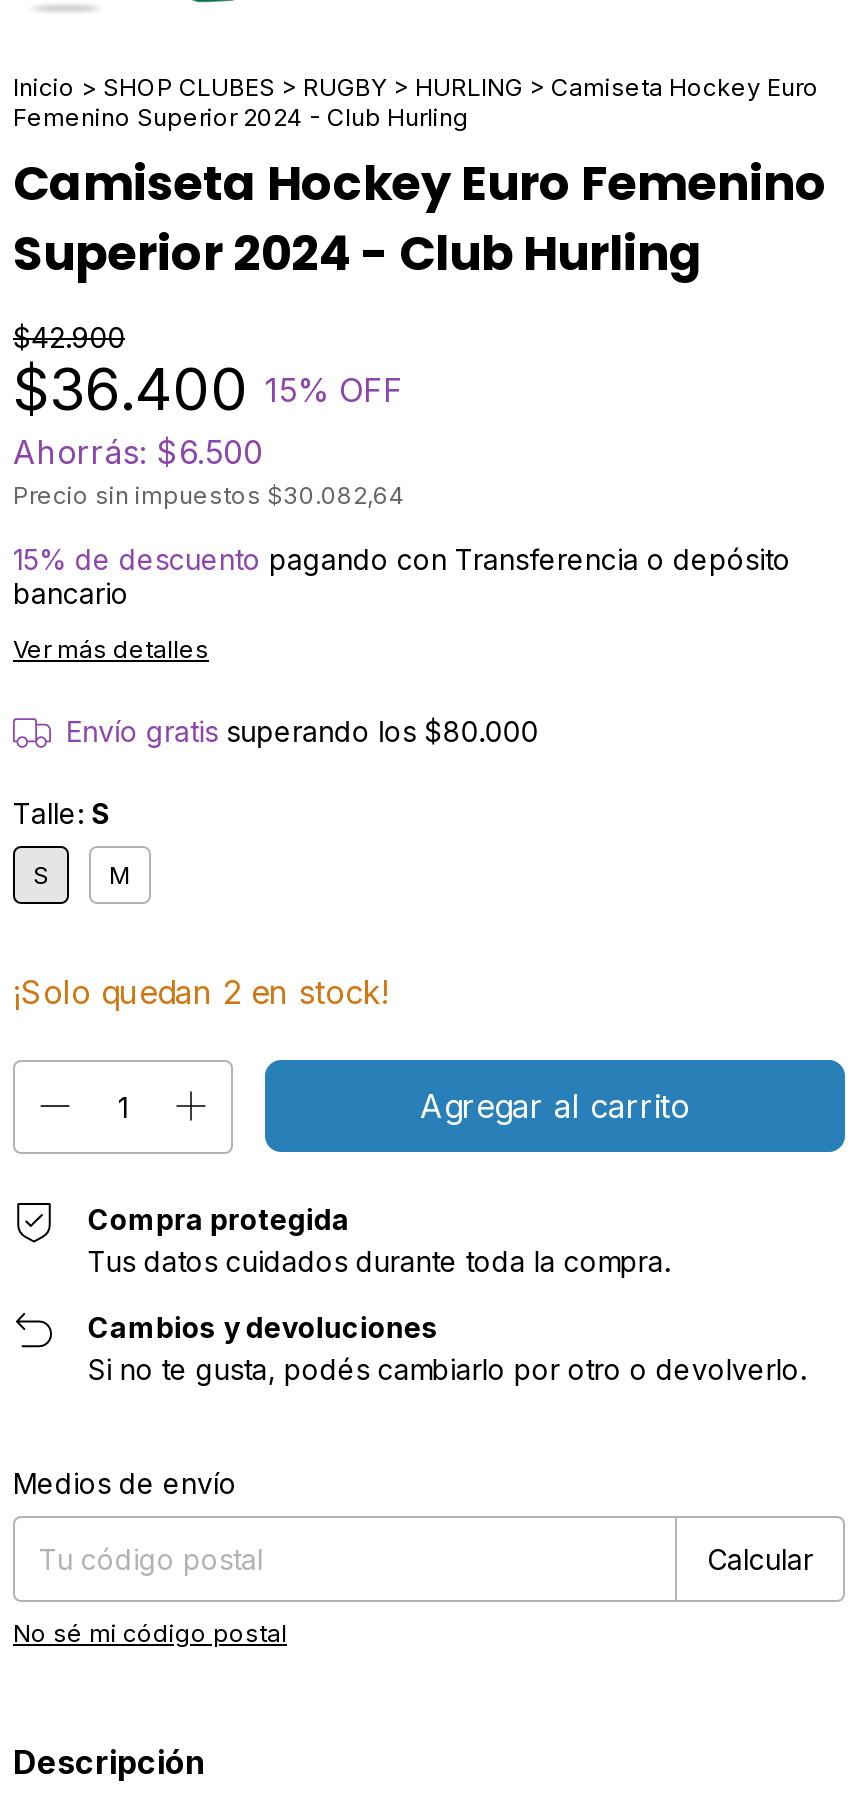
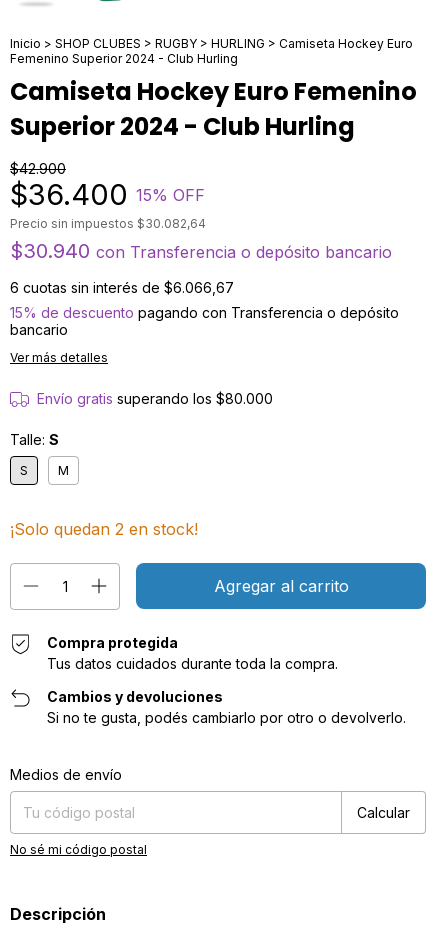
- Ahorrás: $6.500

moved up: Precio sin impuestos $30.082,64

+ $30.940 con Transferencia o depósito bancario
+ 6 cuotas sin interés de $6.066,67
